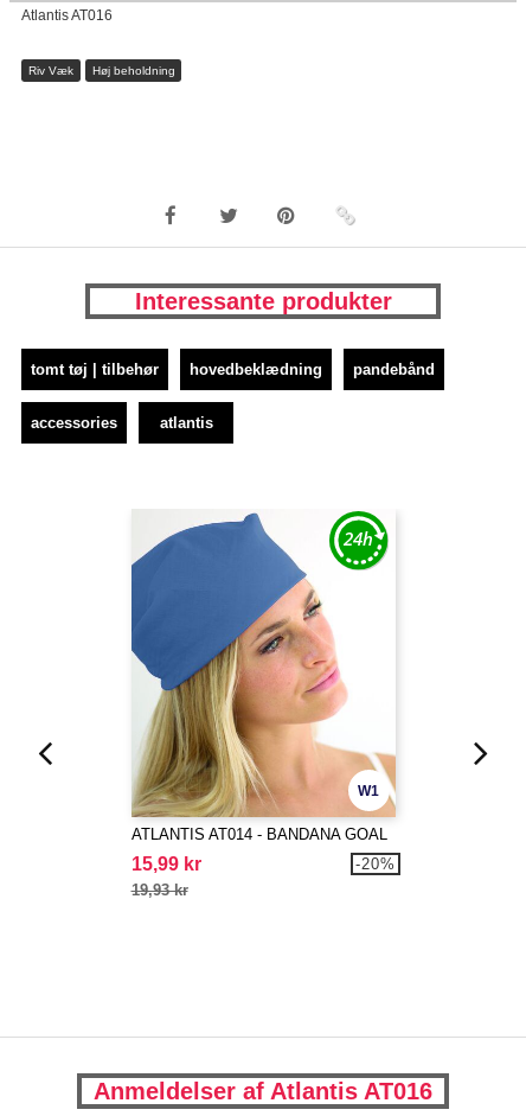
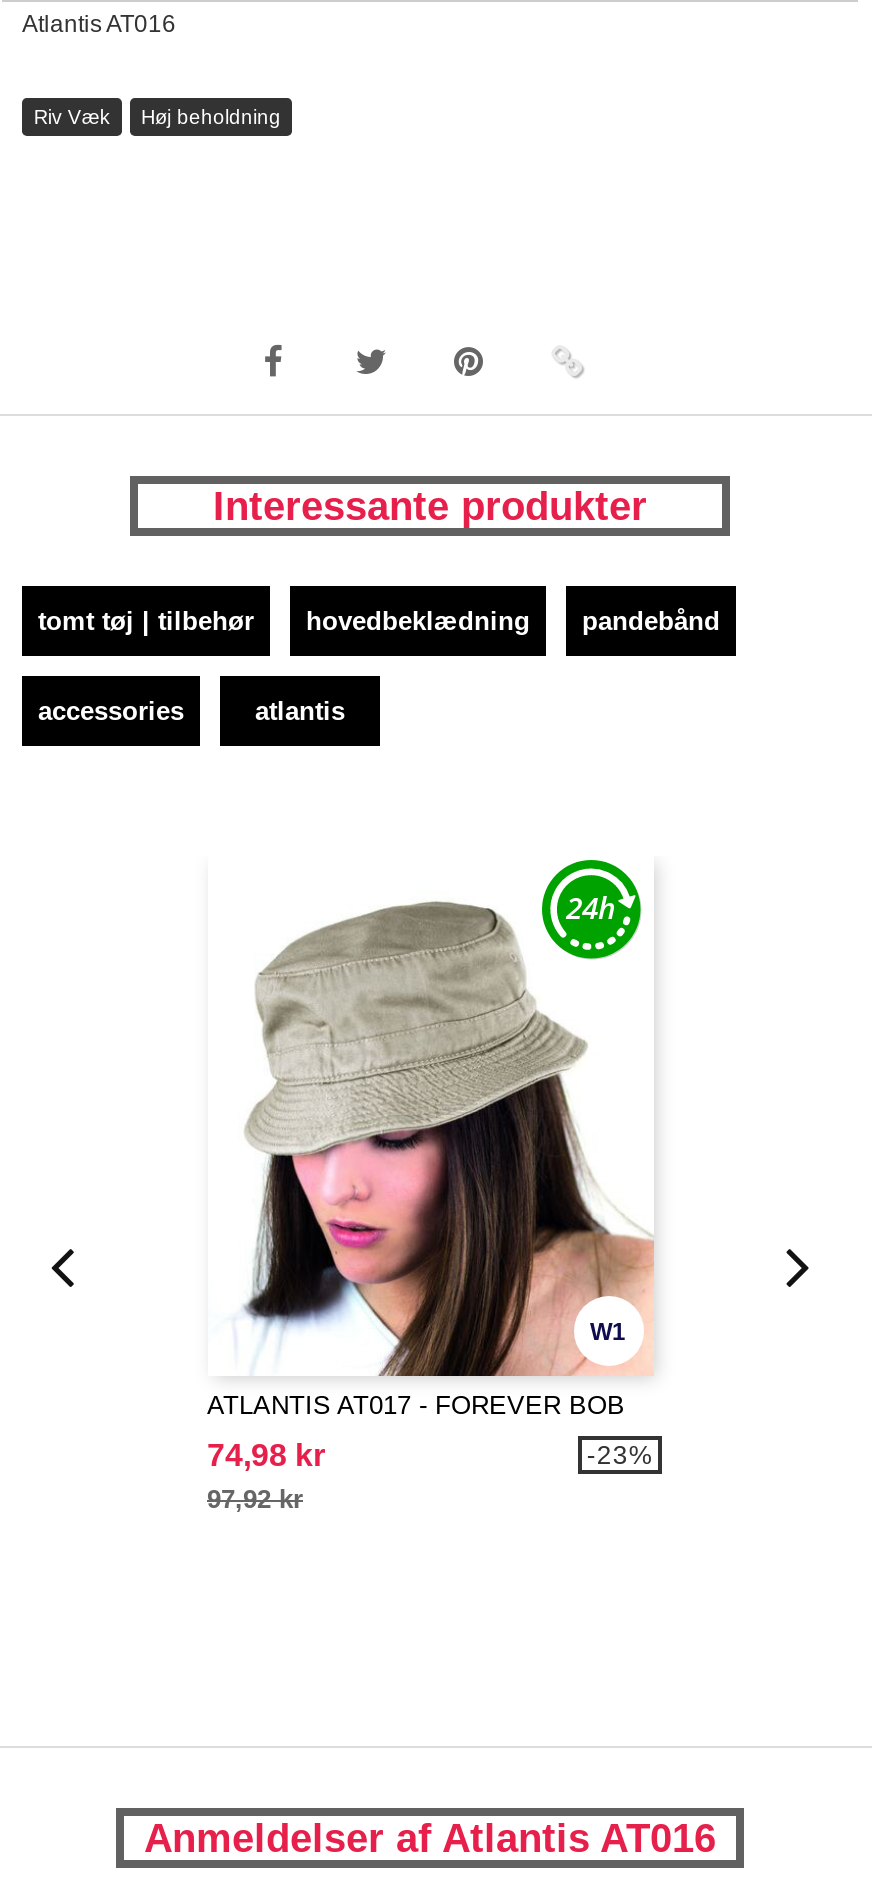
- [image]
- ATLANTIS AT014 - BANDANA GOAL
+ [image]
+ ATLANTIS AT017 - FOREVER BOB

- 15,99 kr
+ 74,98 kr

- -20%
+ -23%

- 19,93 kr
+ 97,92 kr
